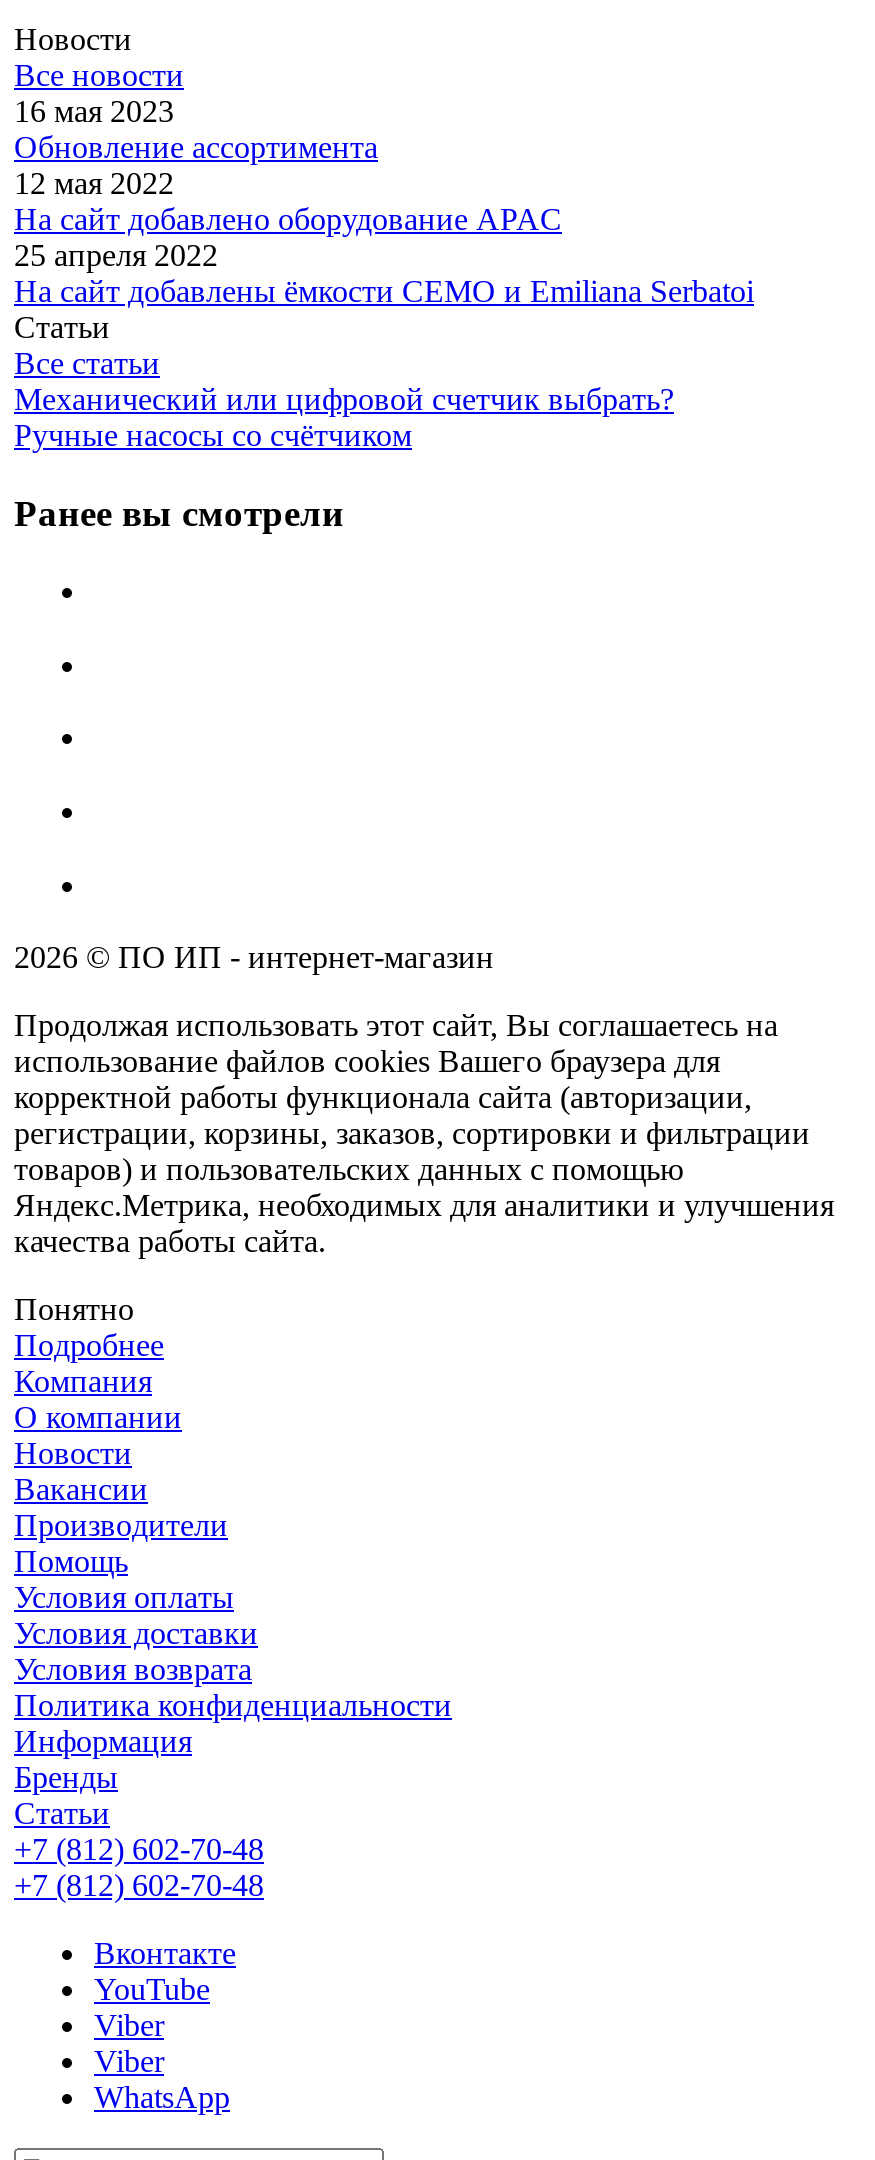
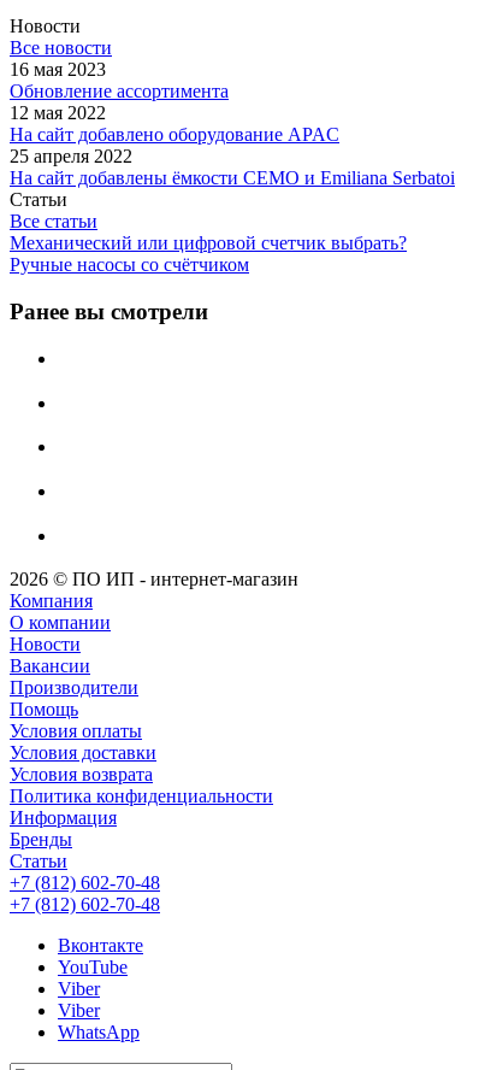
- Продолжая использовать этот сайт, Вы соглашаетесь на
- использование файлов cookies Вашего браузера для
- корректной работы функционала сайта (авторизации,
- регистрации, корзины, заказов, сортировки и фильтрации
- товаров) и пользовательских данных с помощью
- Яндекс.Метрика, необходимых для аналитики и улучшения
- качества работы сайта.
- Понятно
- Подробнее
